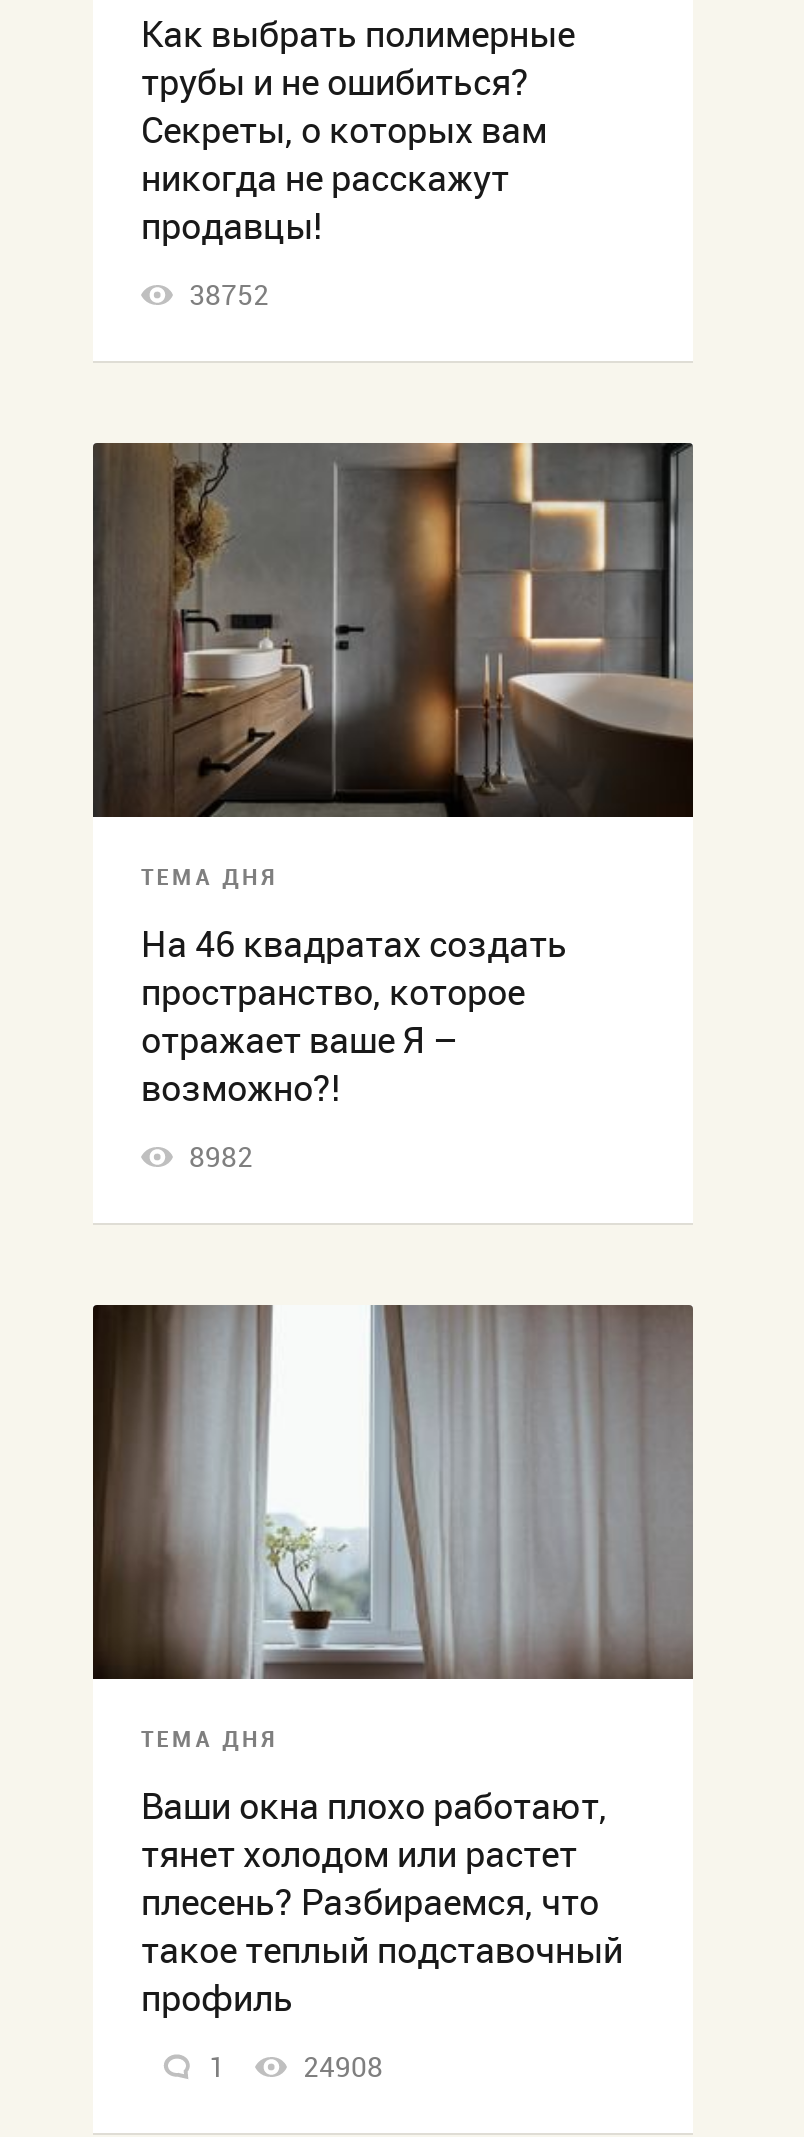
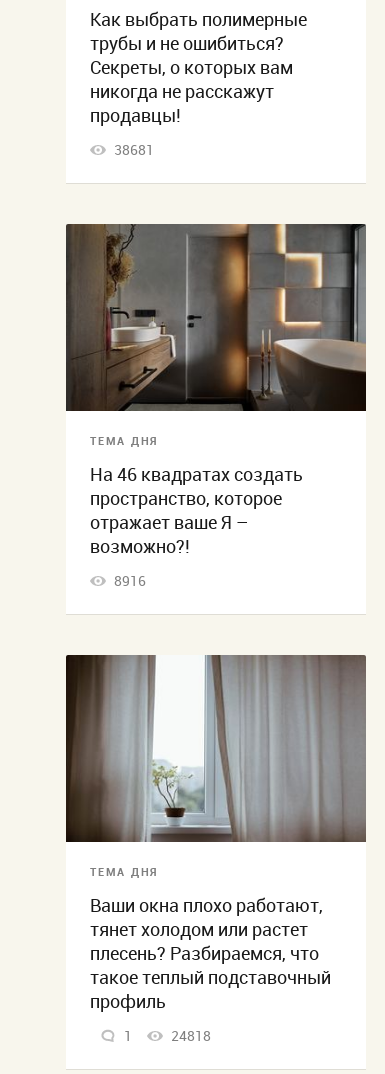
- 38752
+ 38681

- 8982
+ 8916

- 24908
+ 24818
